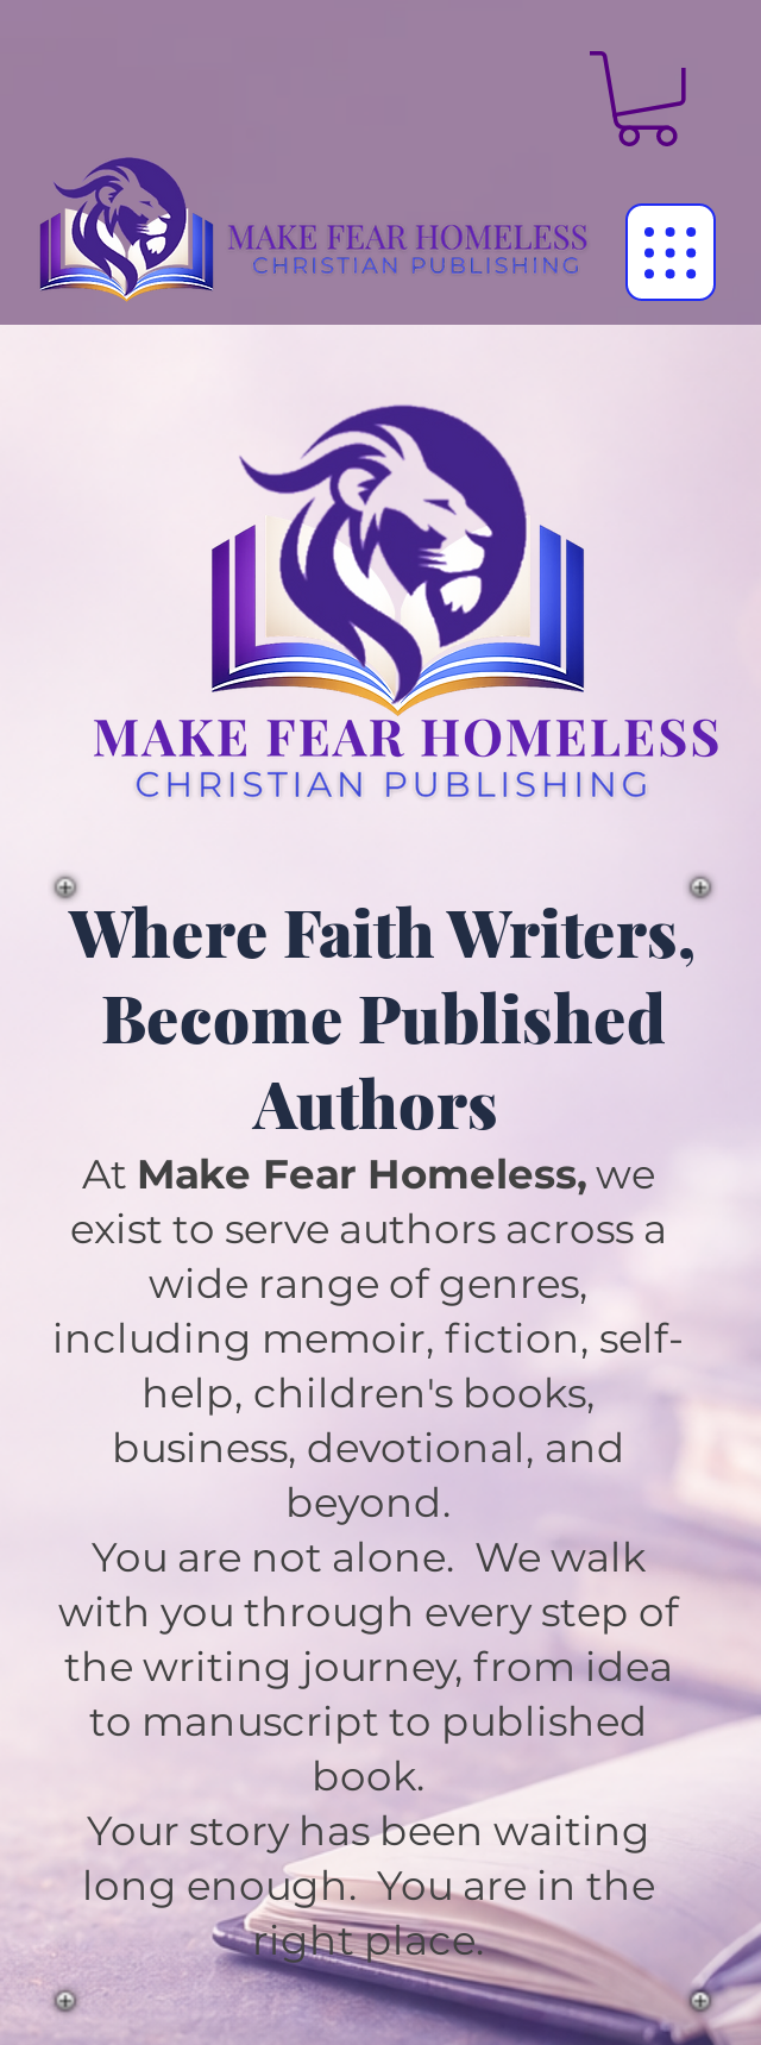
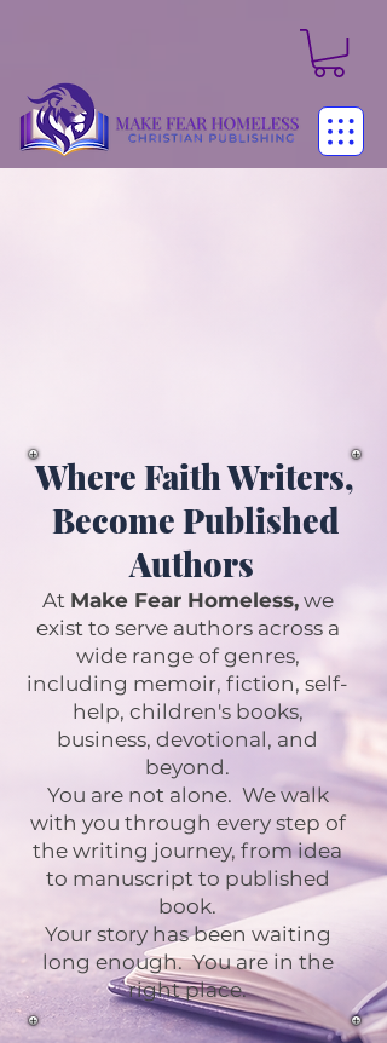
- [image]
